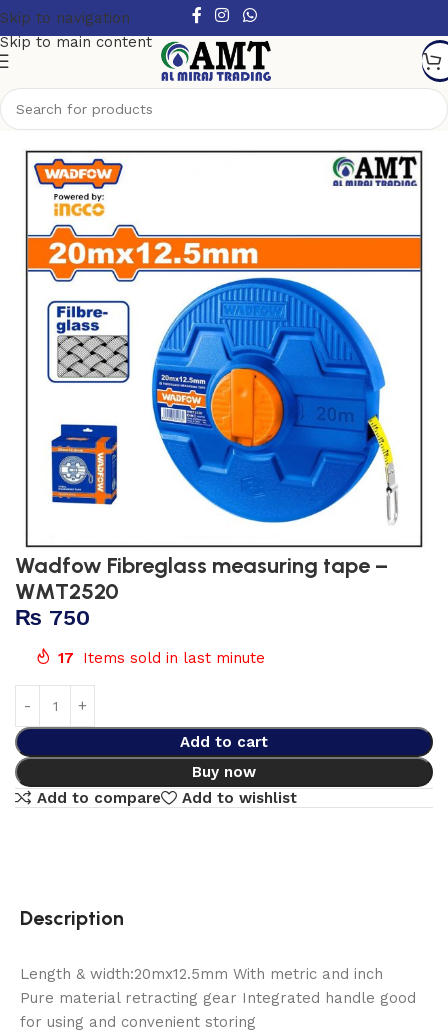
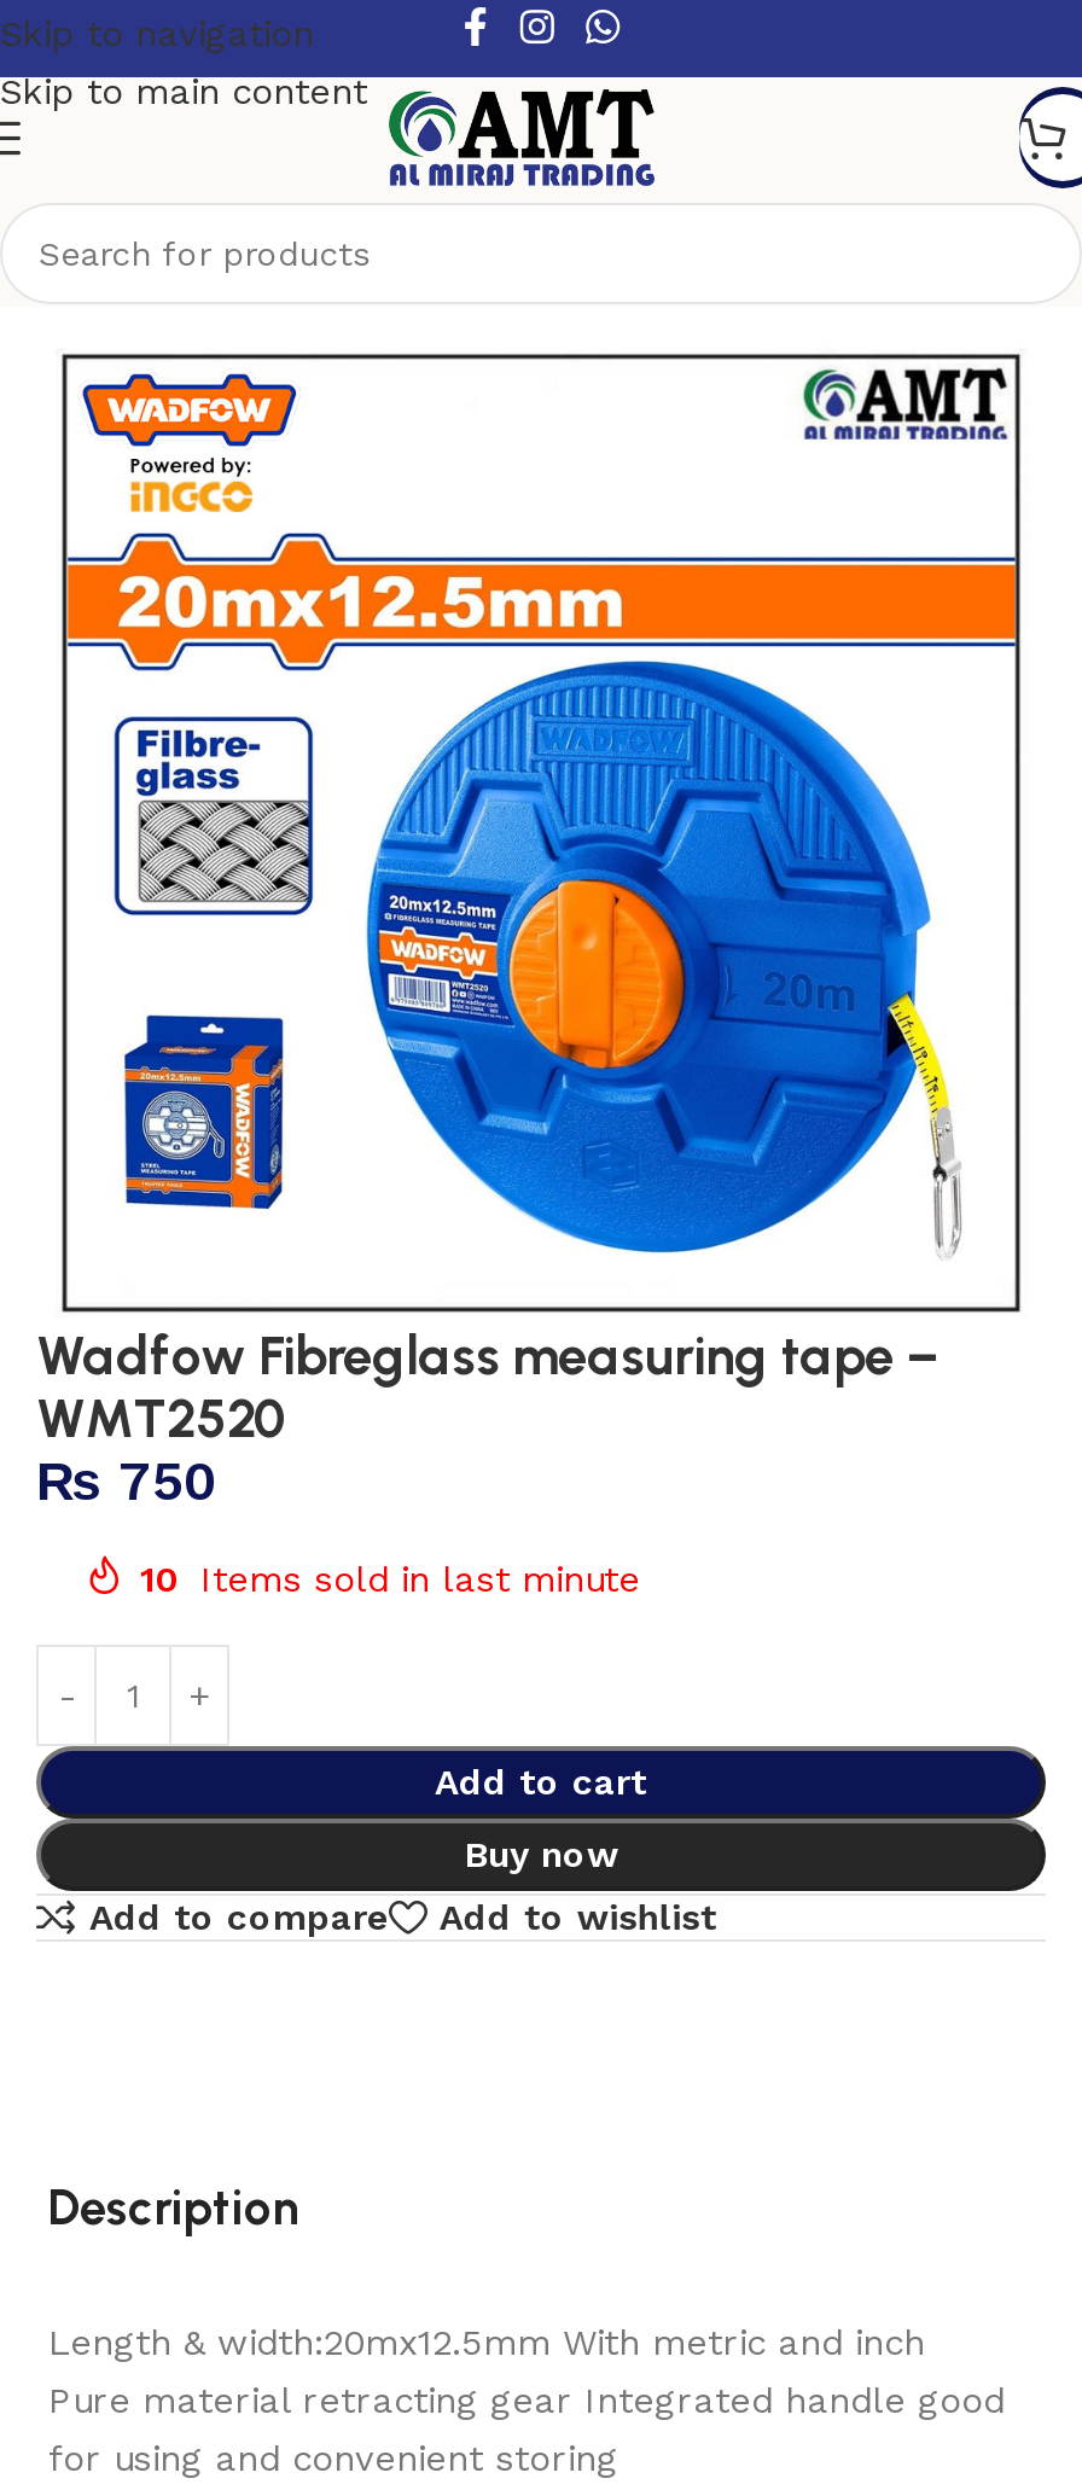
- 17 Items sold in last minute
+ 10 Items sold in last minute
